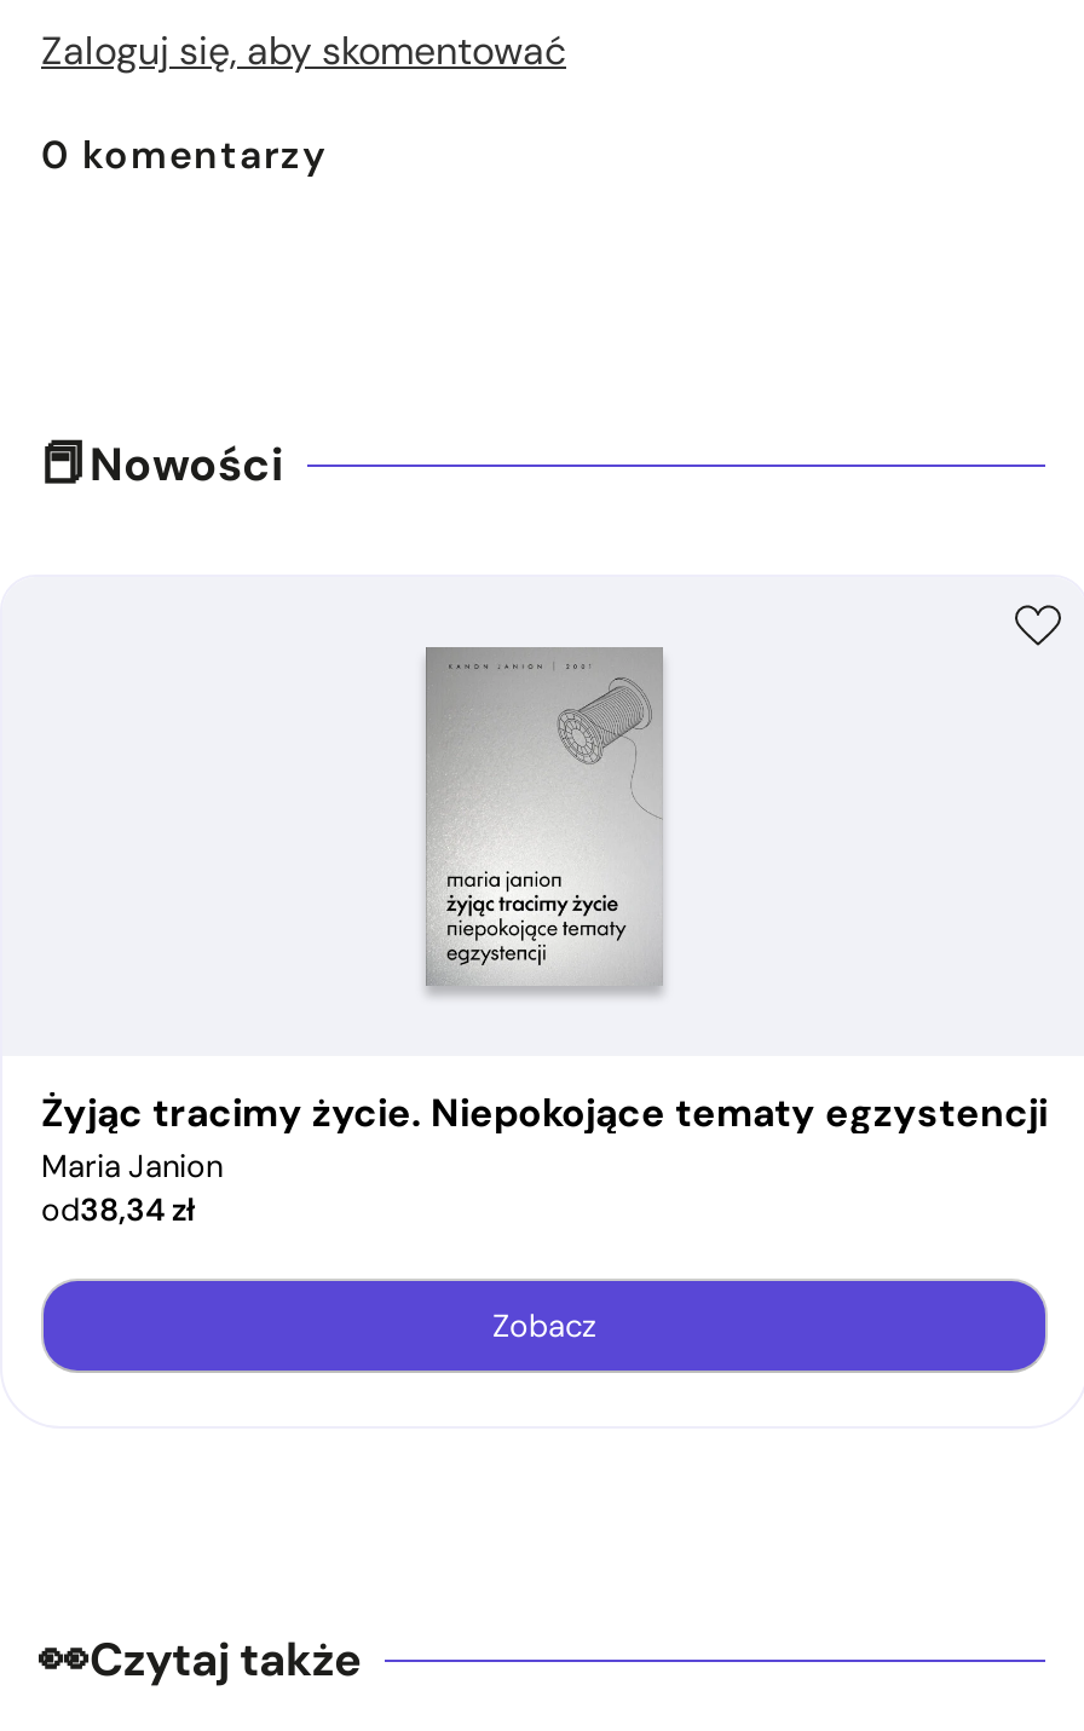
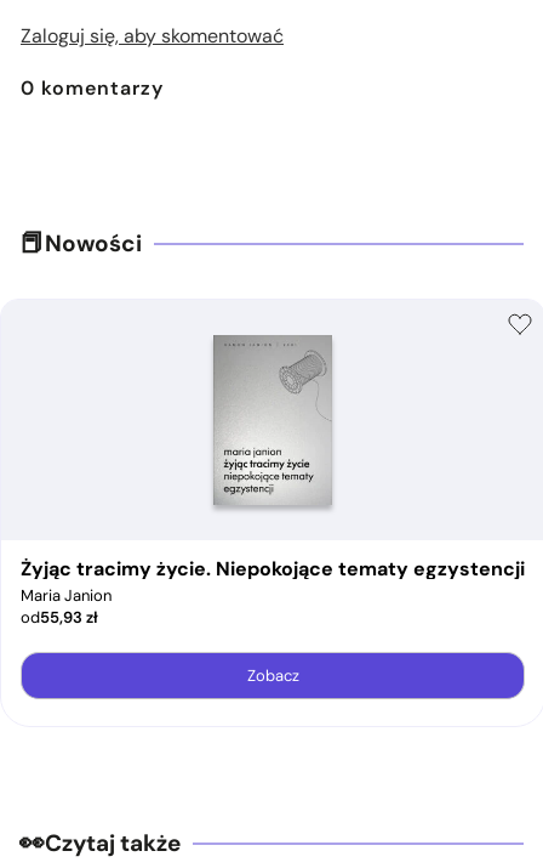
- od38,34 zł
+ od55,93 zł
